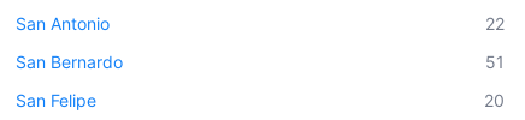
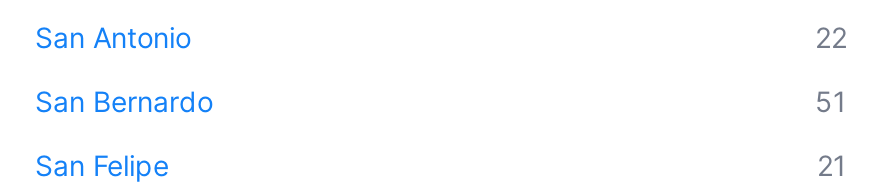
- 20
+ 21
